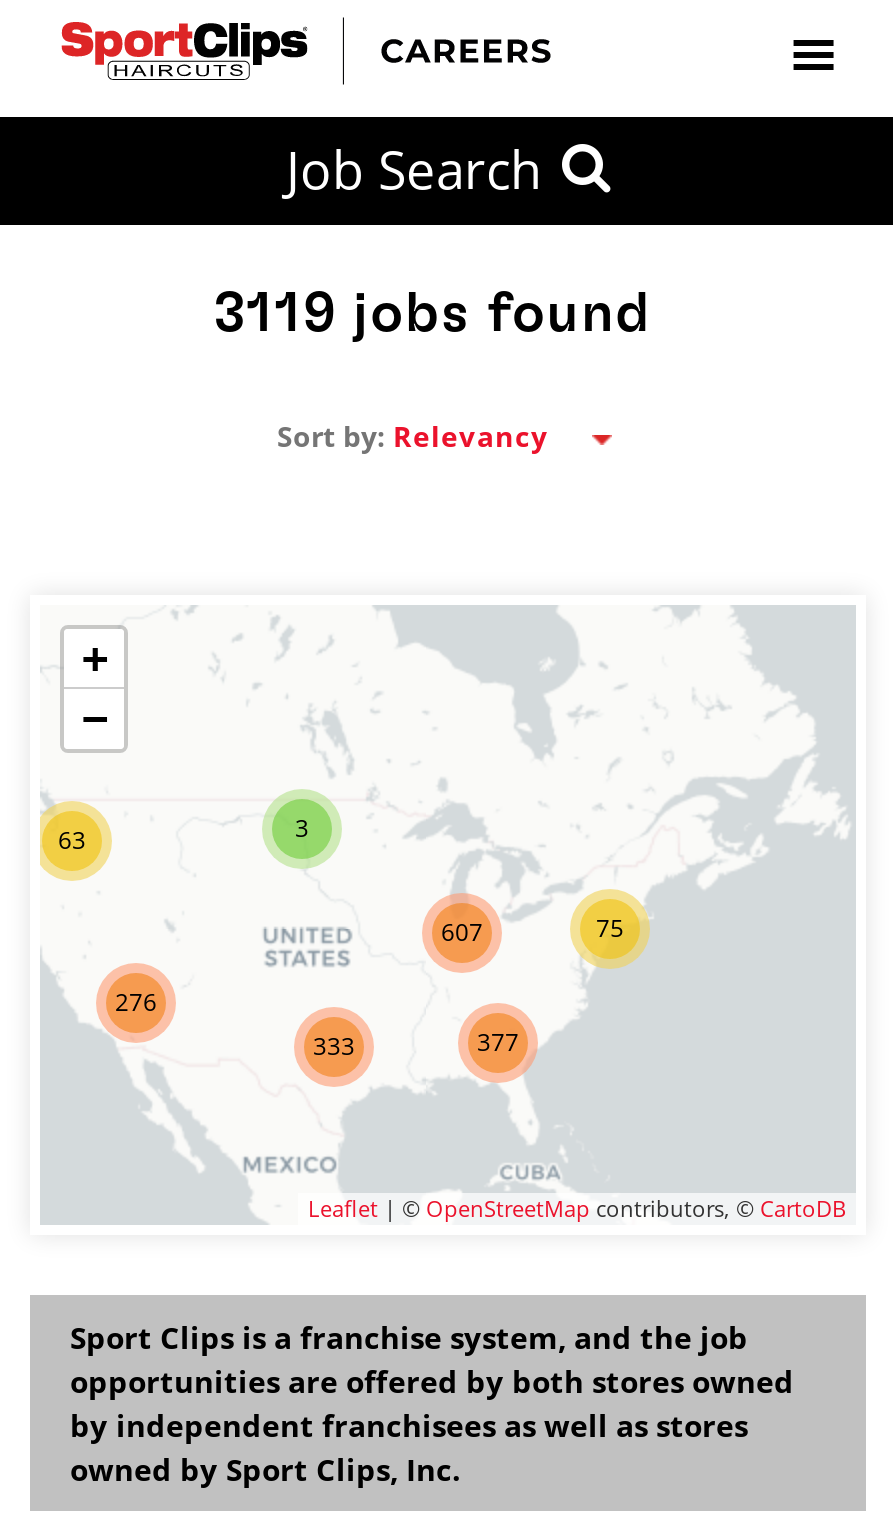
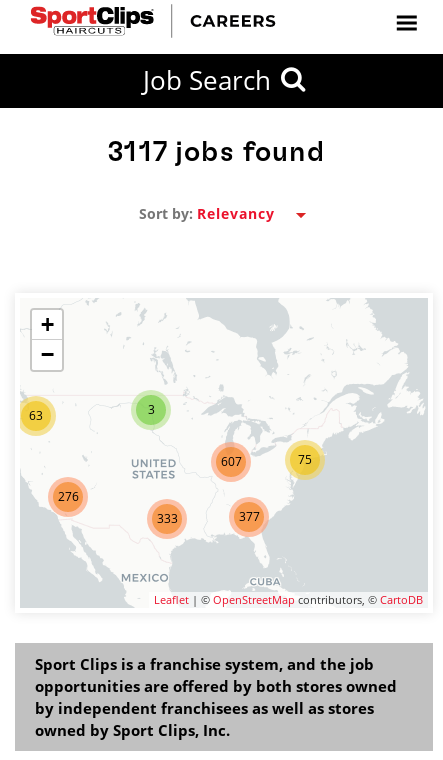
- 3119 jobs found
+ 3117 jobs found
